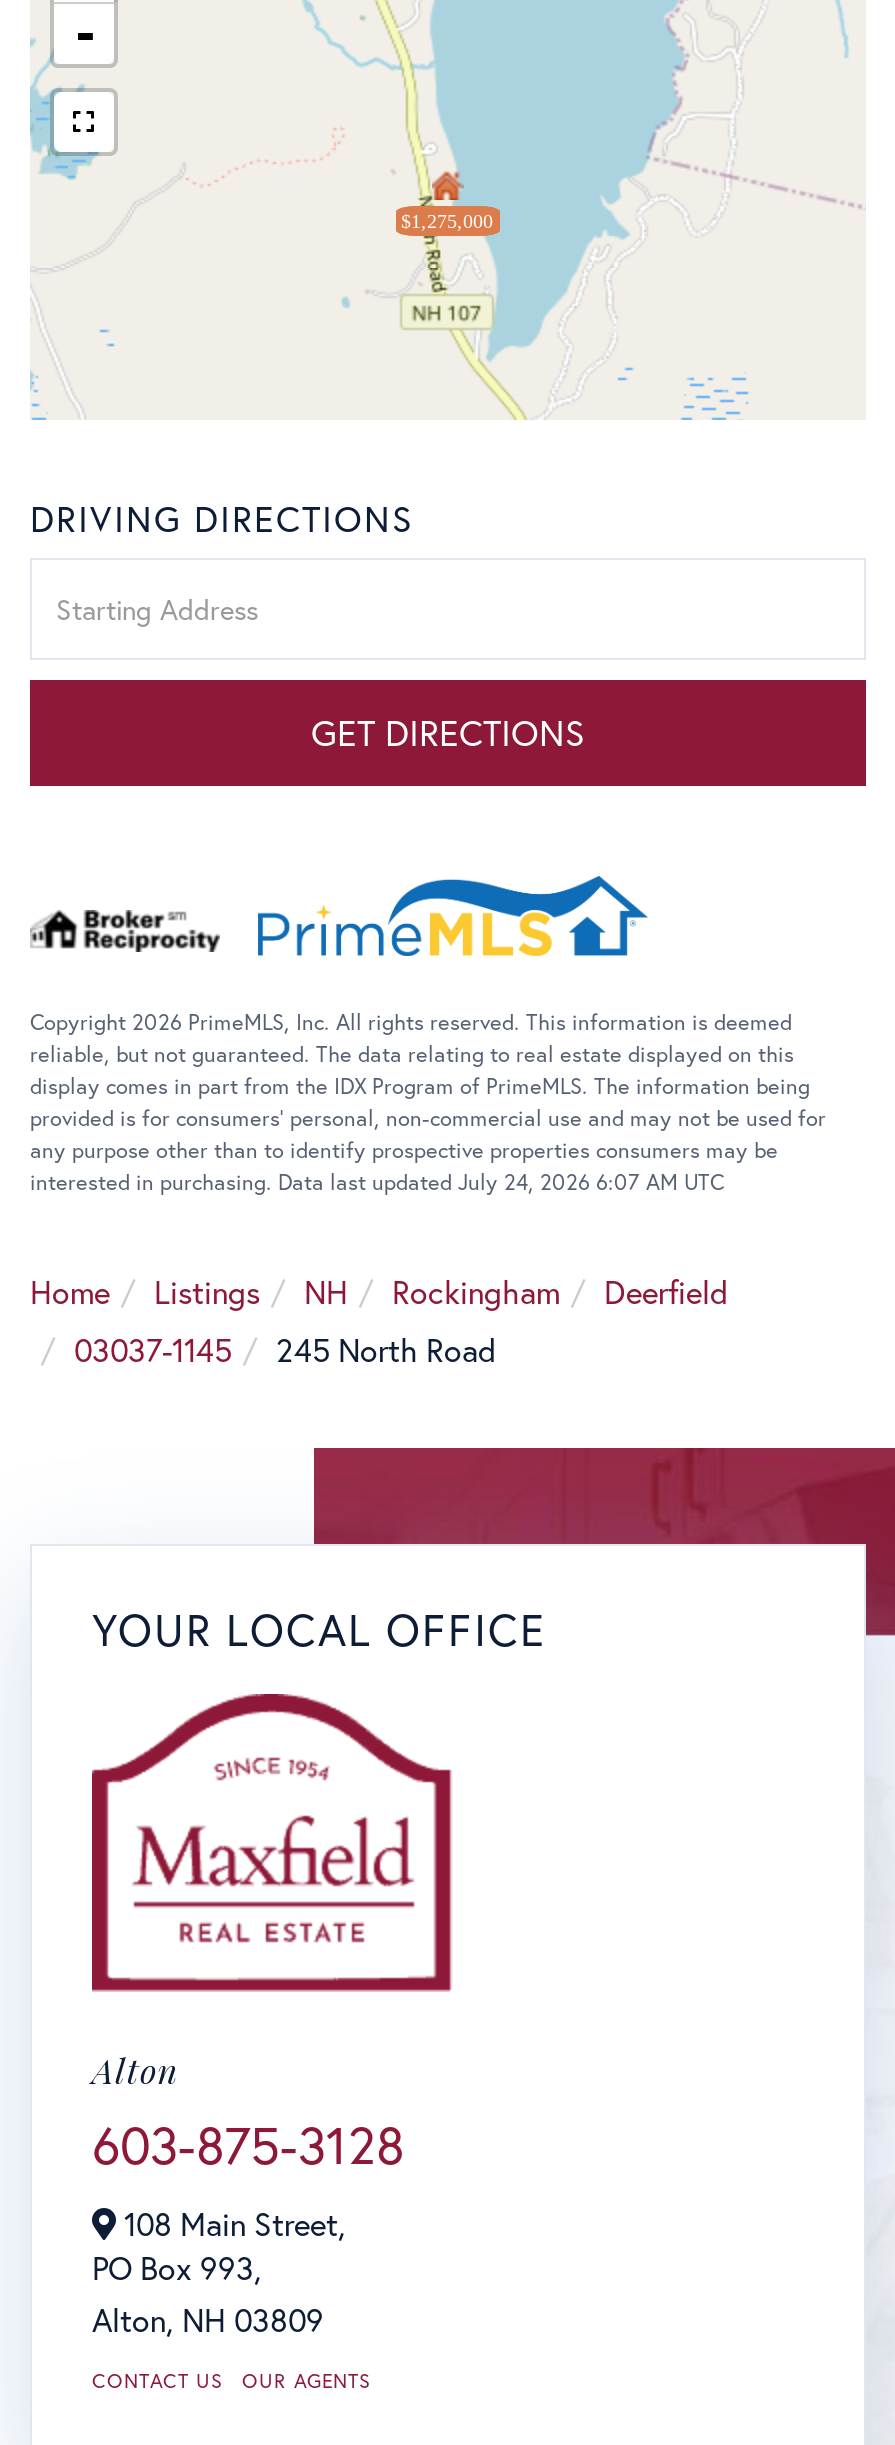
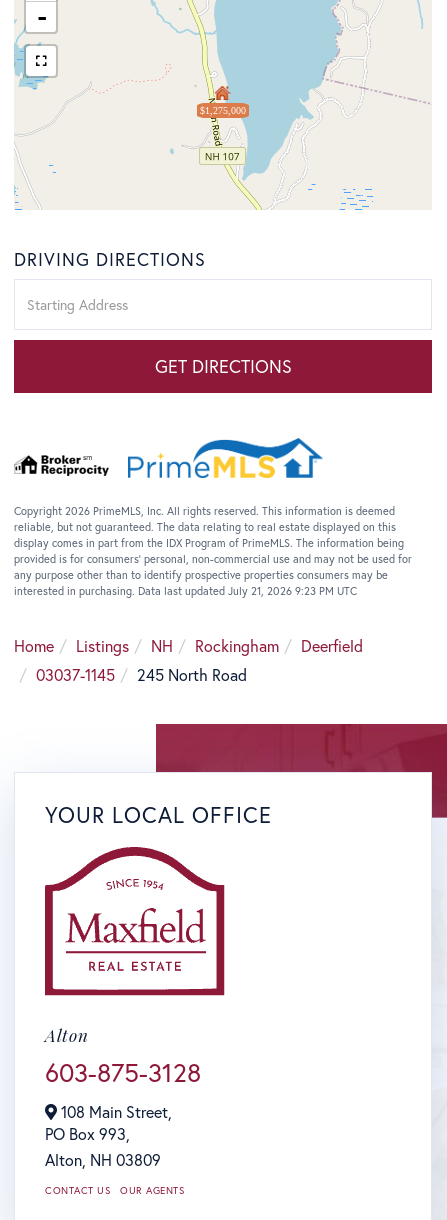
- interested in purchasing. Data last updated July 24, 2026 6:07 AM UTC
+ interested in purchasing. Data last updated July 21, 2026 9:23 PM UTC
